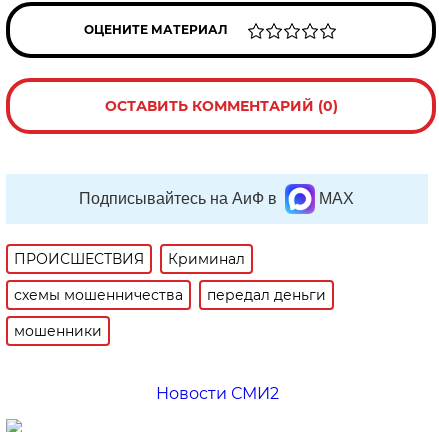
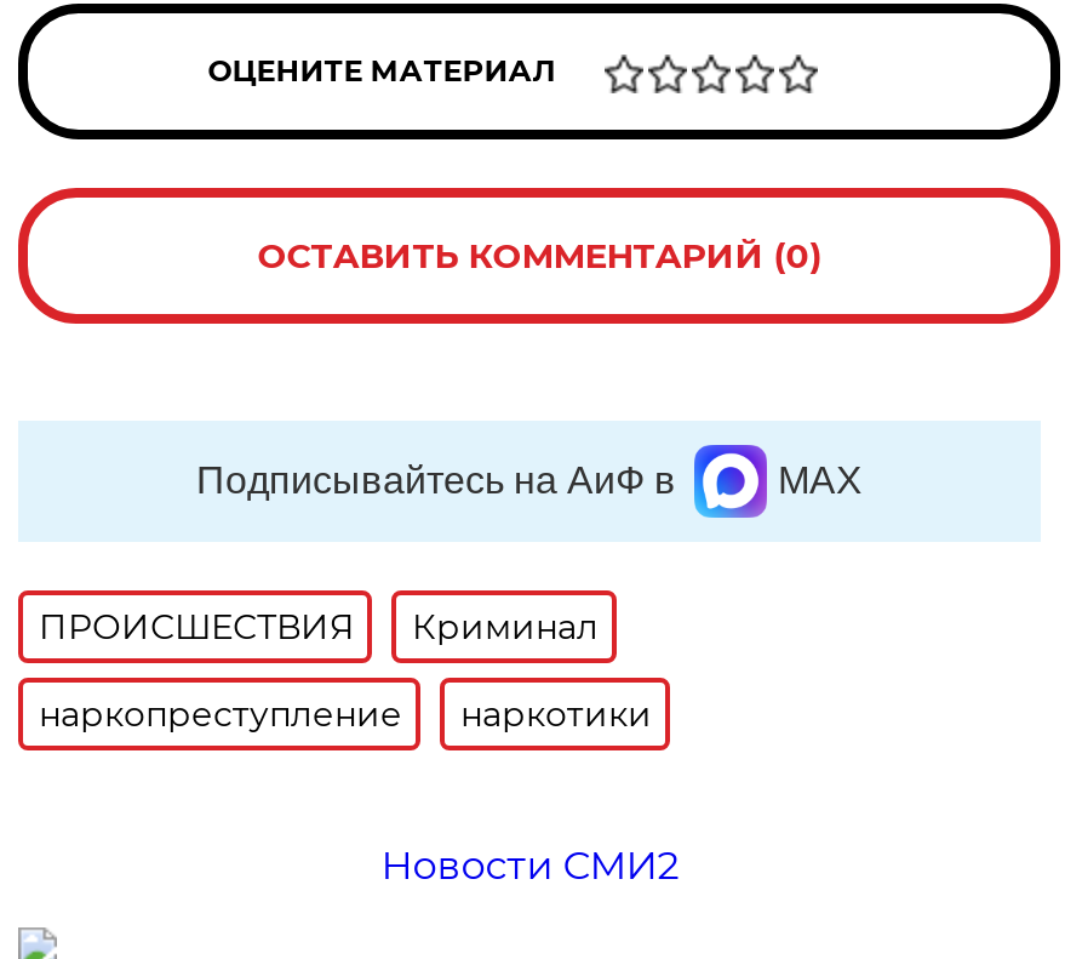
- схемы мошенничества
- передал деньги
- мошенники
+ наркопреступление
+ наркотики
